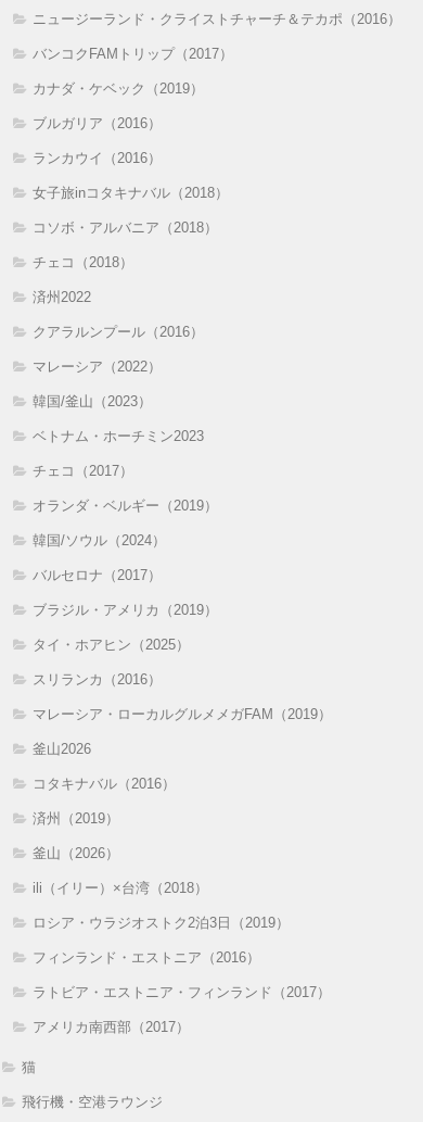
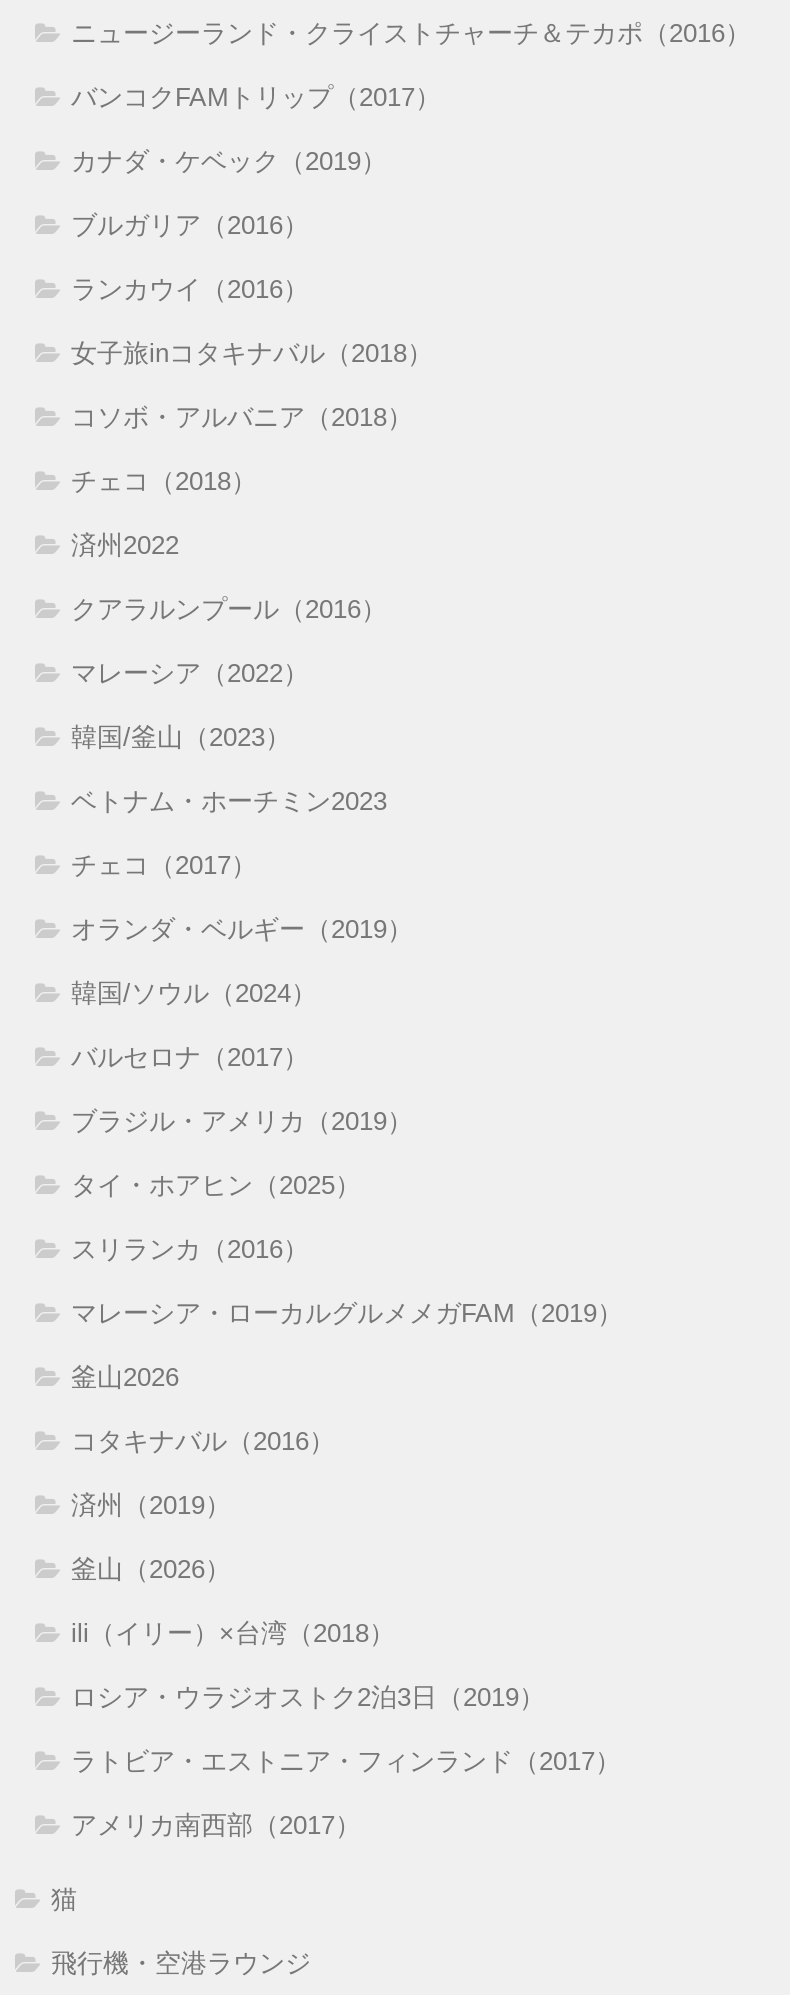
- フィンランド・エストニア（2016）
